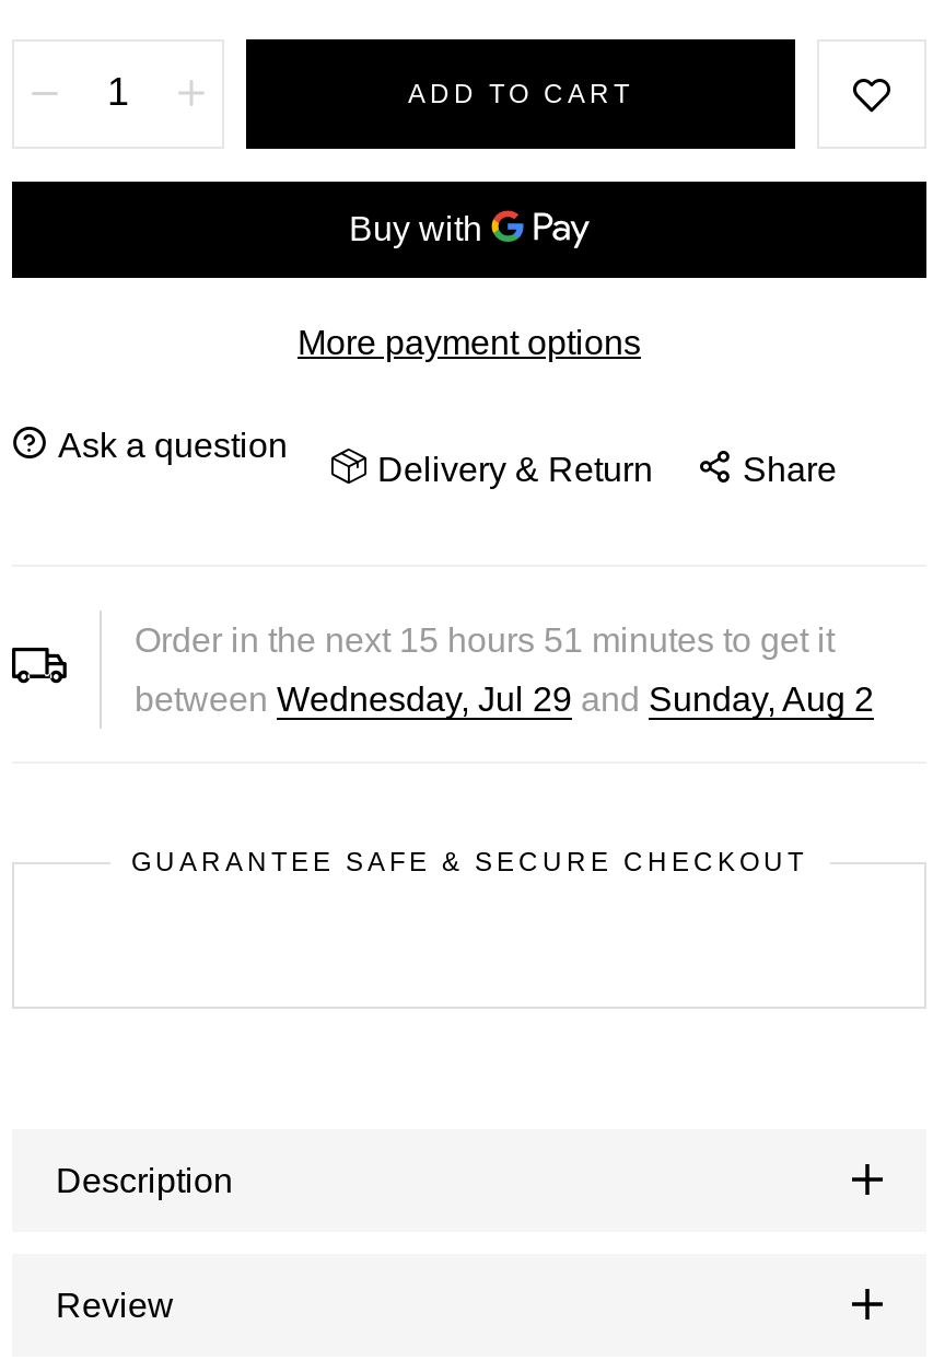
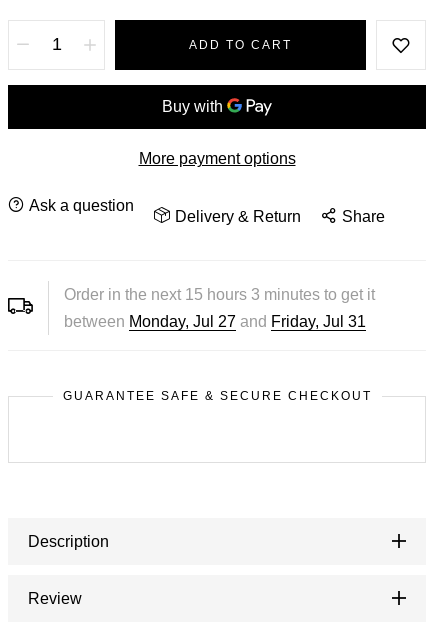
- Order in the next 15 hours 51 minutes to get it
+ Order in the next 15 hours 3 minutes to get it

- between Wednesday, Jul 29 and Sunday, Aug 2
+ between Monday, Jul 27 and Friday, Jul 31
